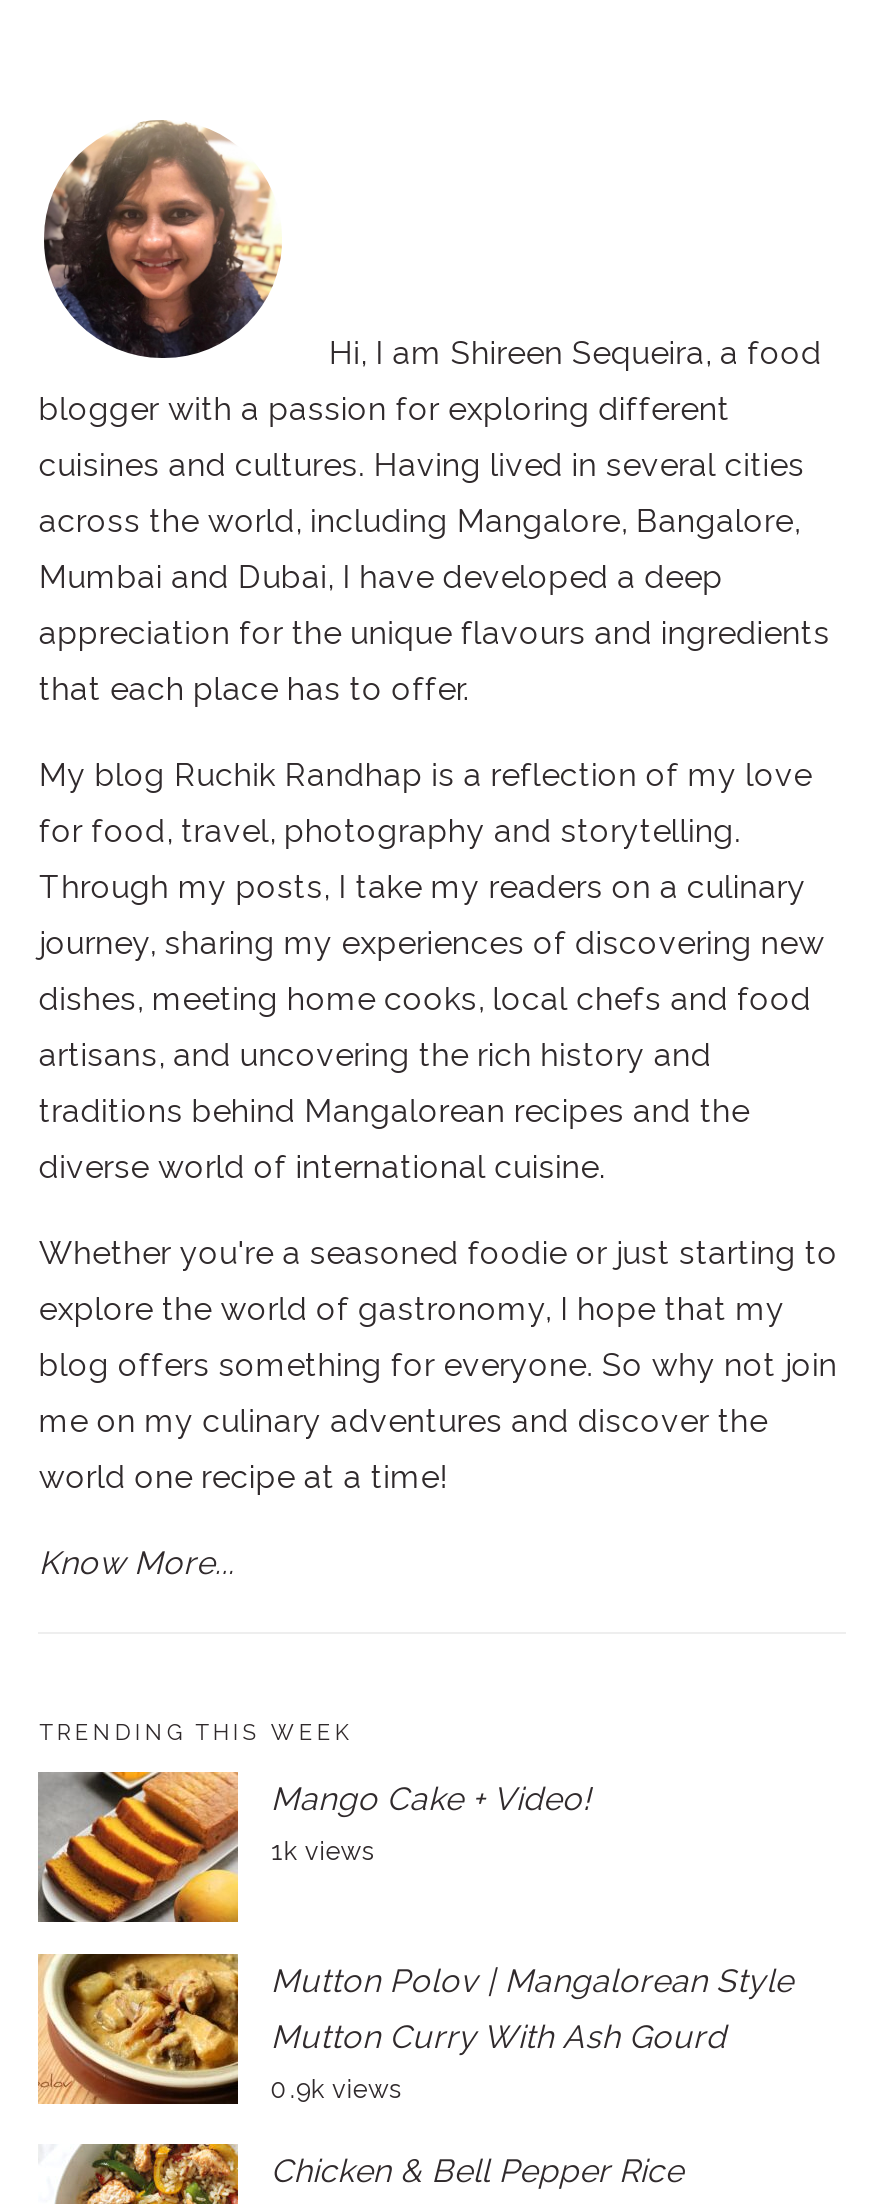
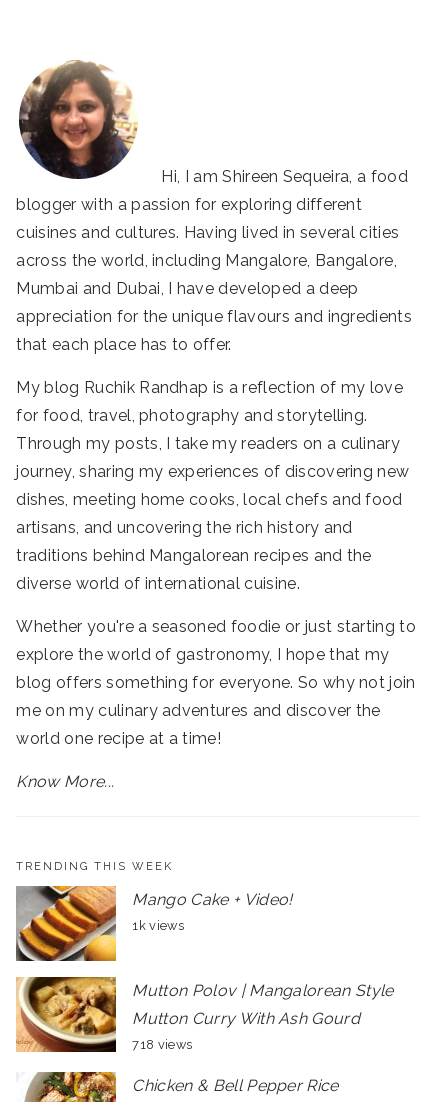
- 0.9k views
+ 718 views
